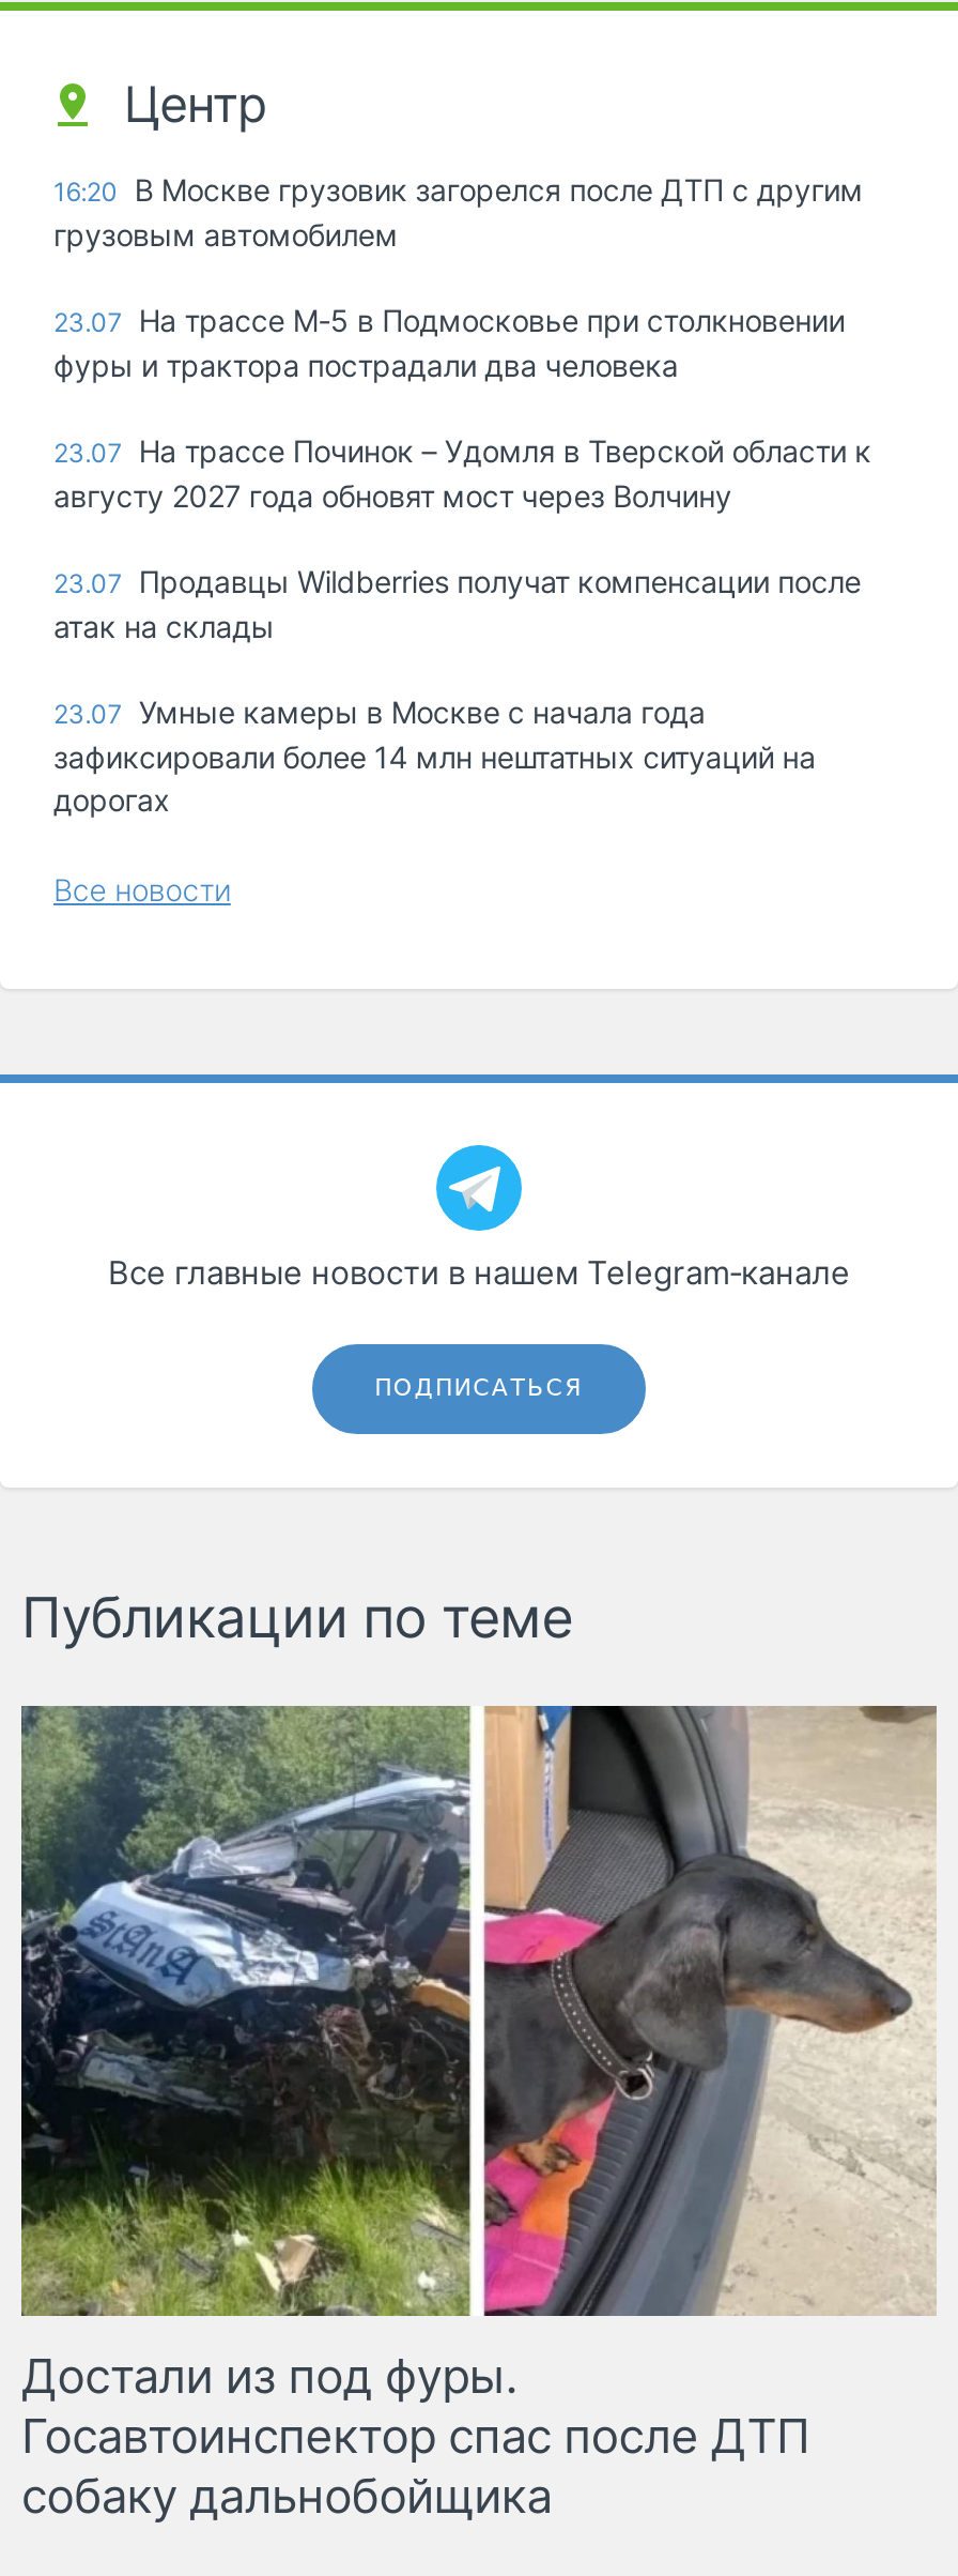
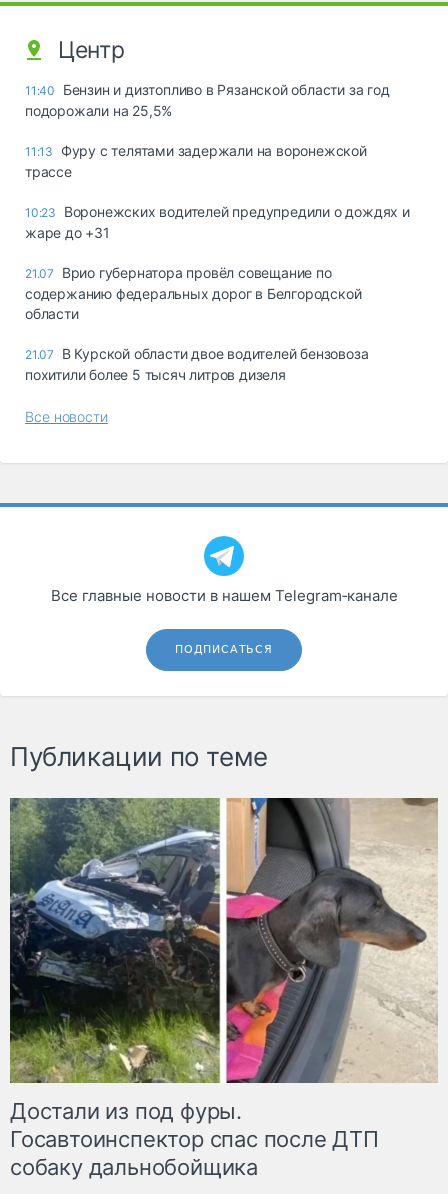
- 16:20 В Москве грузовик загорелся после ДТП с другим
- грузовым автомобилем
+ 11:40 Бензин и дизтопливо в Рязанской области за год
+ подорожали на 25,5%

- 23.07 На трассе М-5 в Подмосковье при столкновении
- фуры и трактора пострадали два человека
+ 11:13 Фуру с телятами задержали на воронежской
+ трассе

- 23.07 На трассе Починок – Удомля в Тверской области к
- августу 2027 года обновят мост через Волчину
+ 10:23 Воронежских водителей предупредили о дождях и
+ жаре до +31

- 23.07 Продавцы Wildberries получат компенсации после
- атак на склады
+ 21.07 Врио губернатора провёл совещание по
+ содержанию федеральных дорог в Белгородской
+ области

- 23.07 Умные камеры в Москве с начала года
- зафиксировали более 14 млн нештатных ситуаций на
- дорогах
+ 21.07 В Курской области двое водителей бензовоза
+ похитили более 5 тысяч литров дизеля
